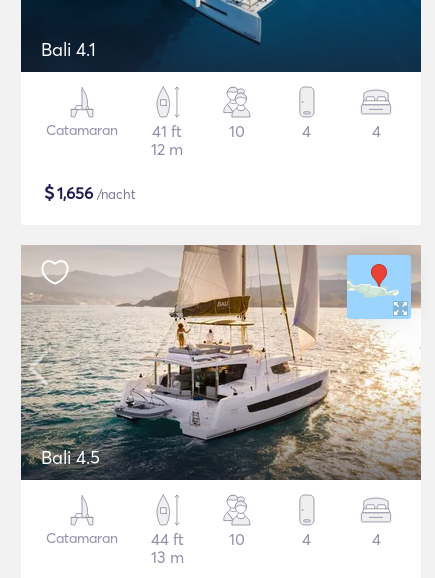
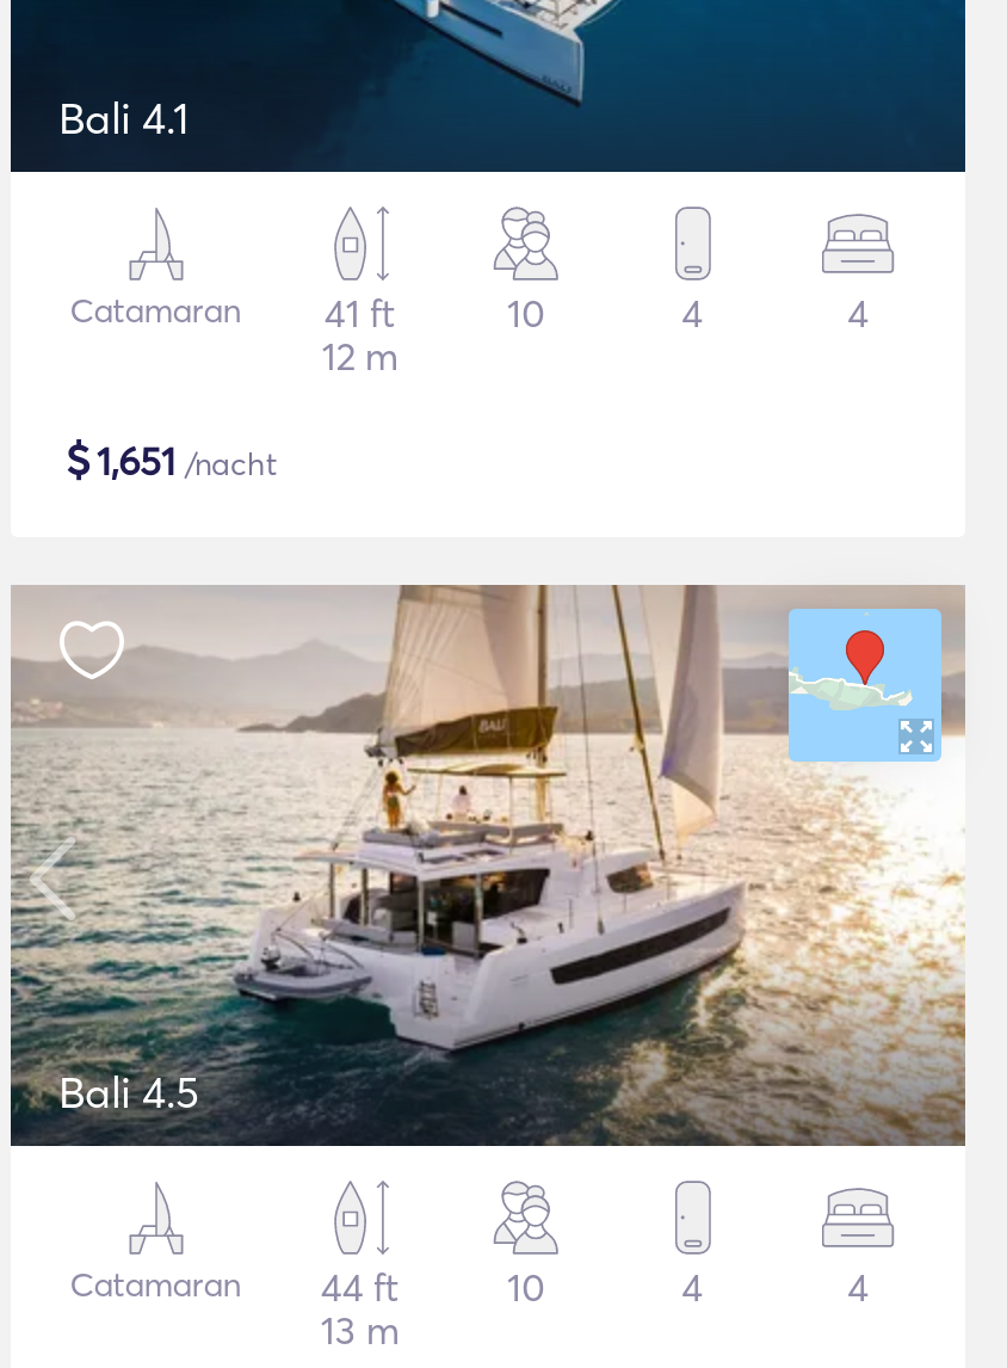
- $1,656 /nacht
+ $1,651 /nacht
